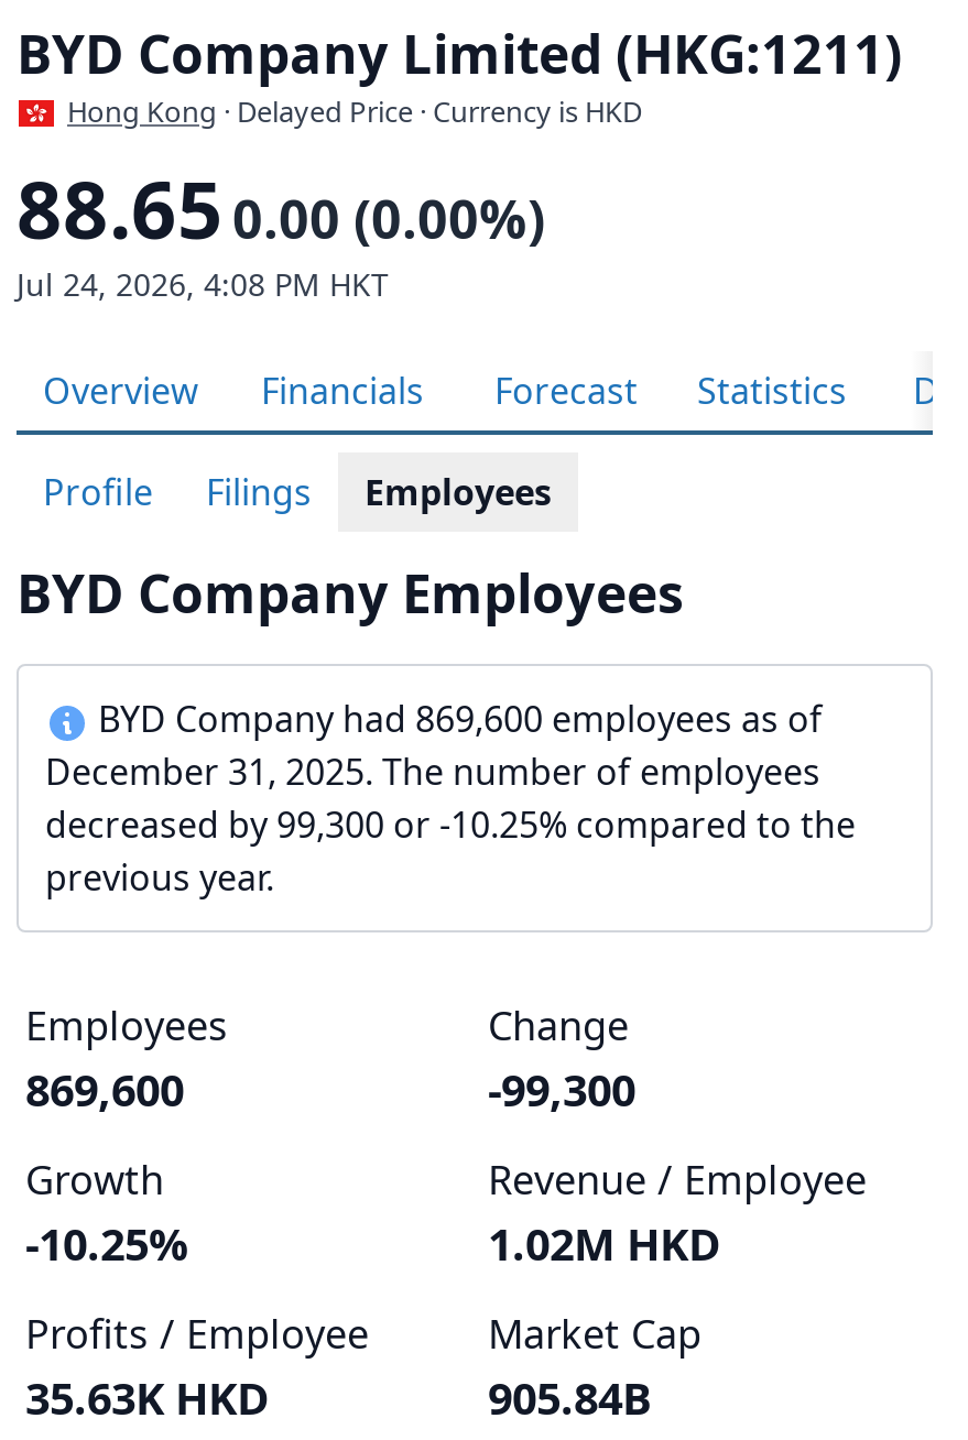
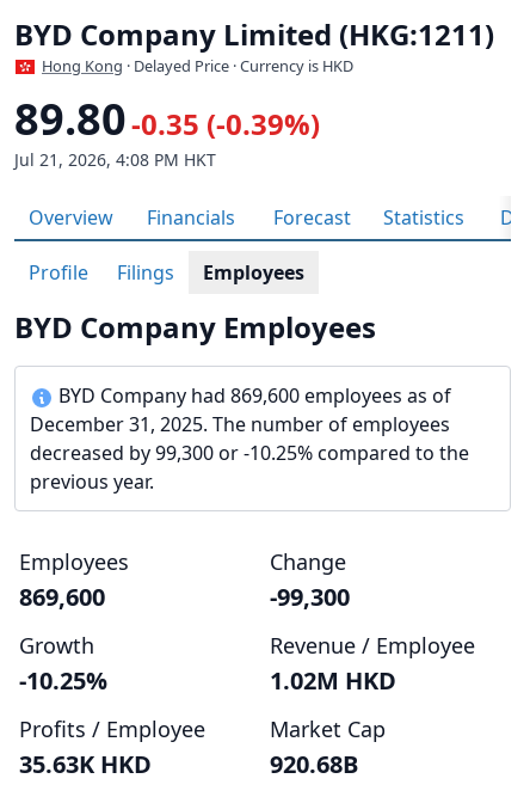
- 88.65 0.00 (0.00%)
+ 89.80 -0.35 (-0.39%)

- Jul 24, 2026, 4:08 PM HKT
+ Jul 21, 2026, 4:08 PM HKT

- 905.84B
+ 920.68B
